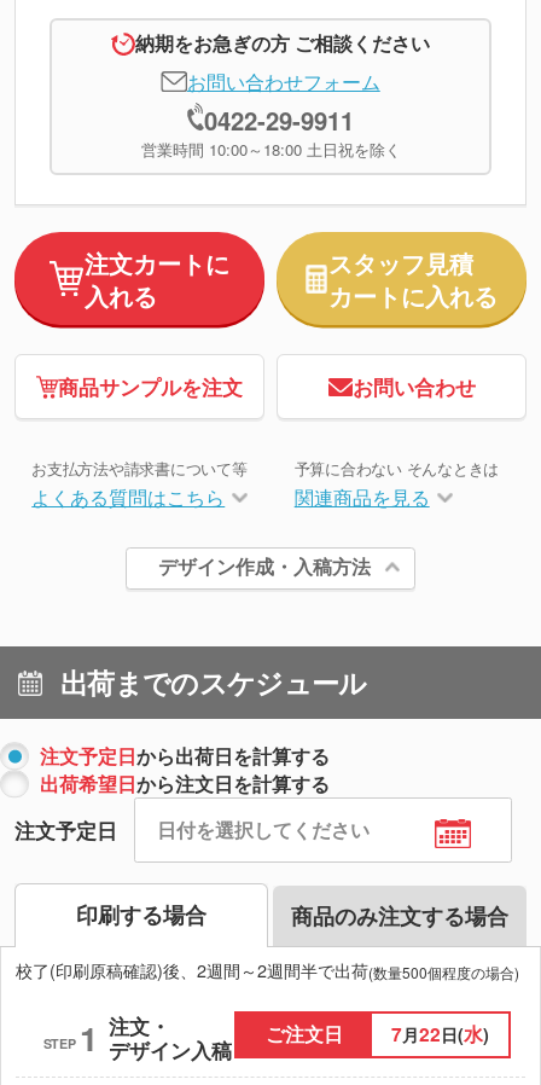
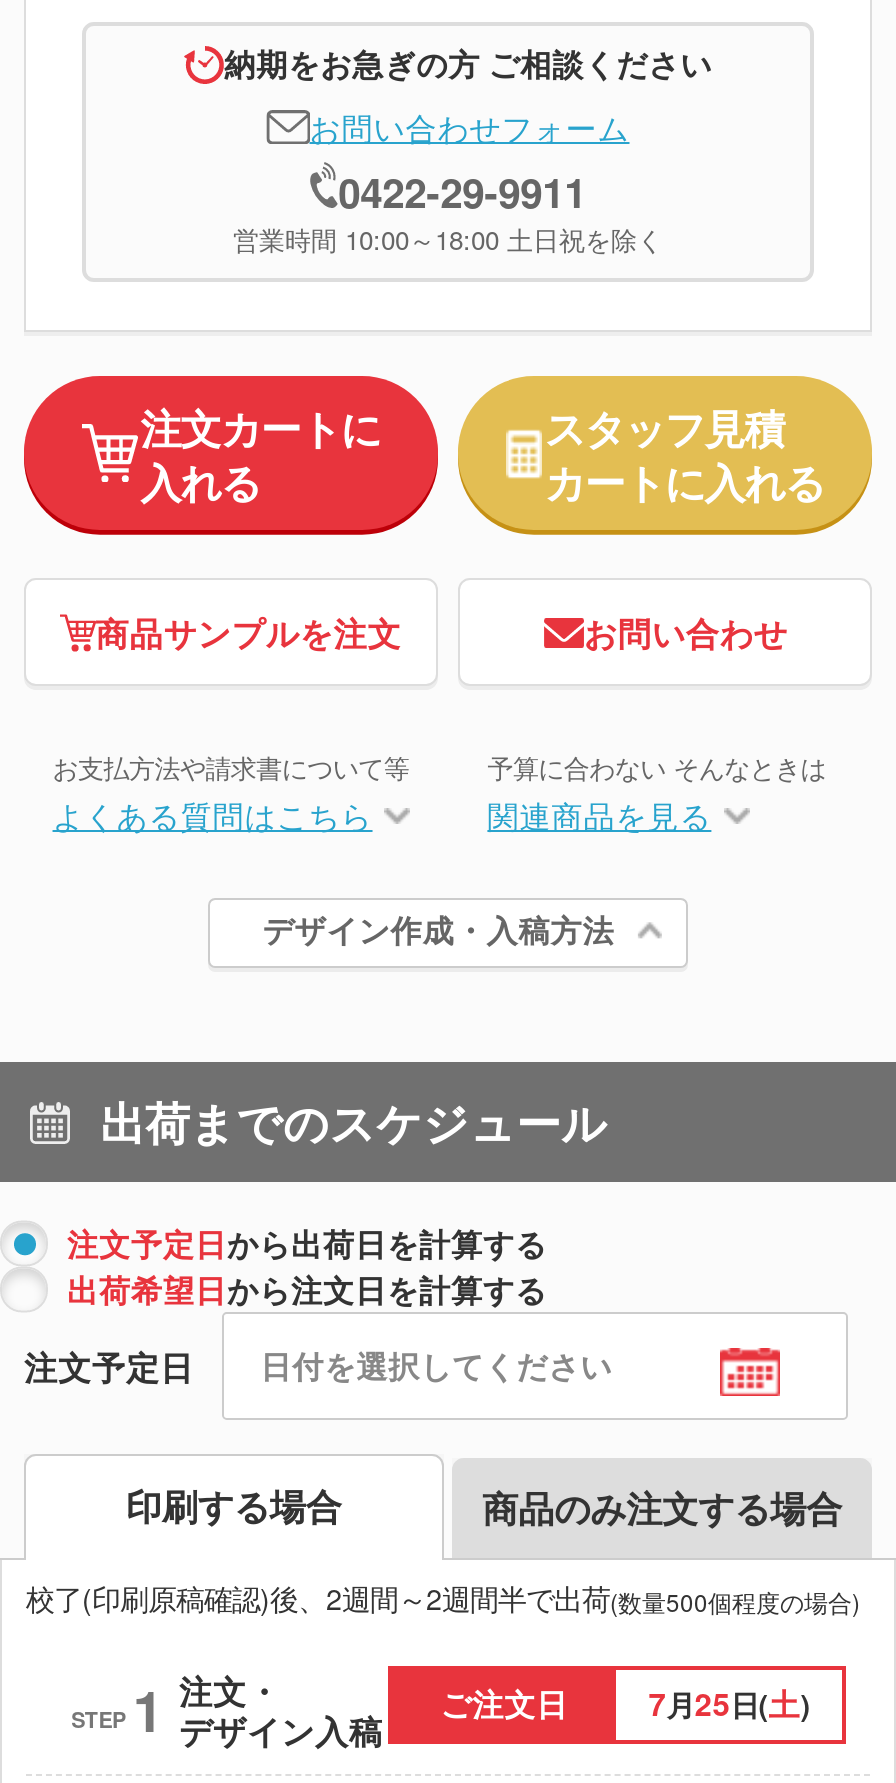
- ご注文日 7月22日(水)
+ ご注文日 7月25日(土)
